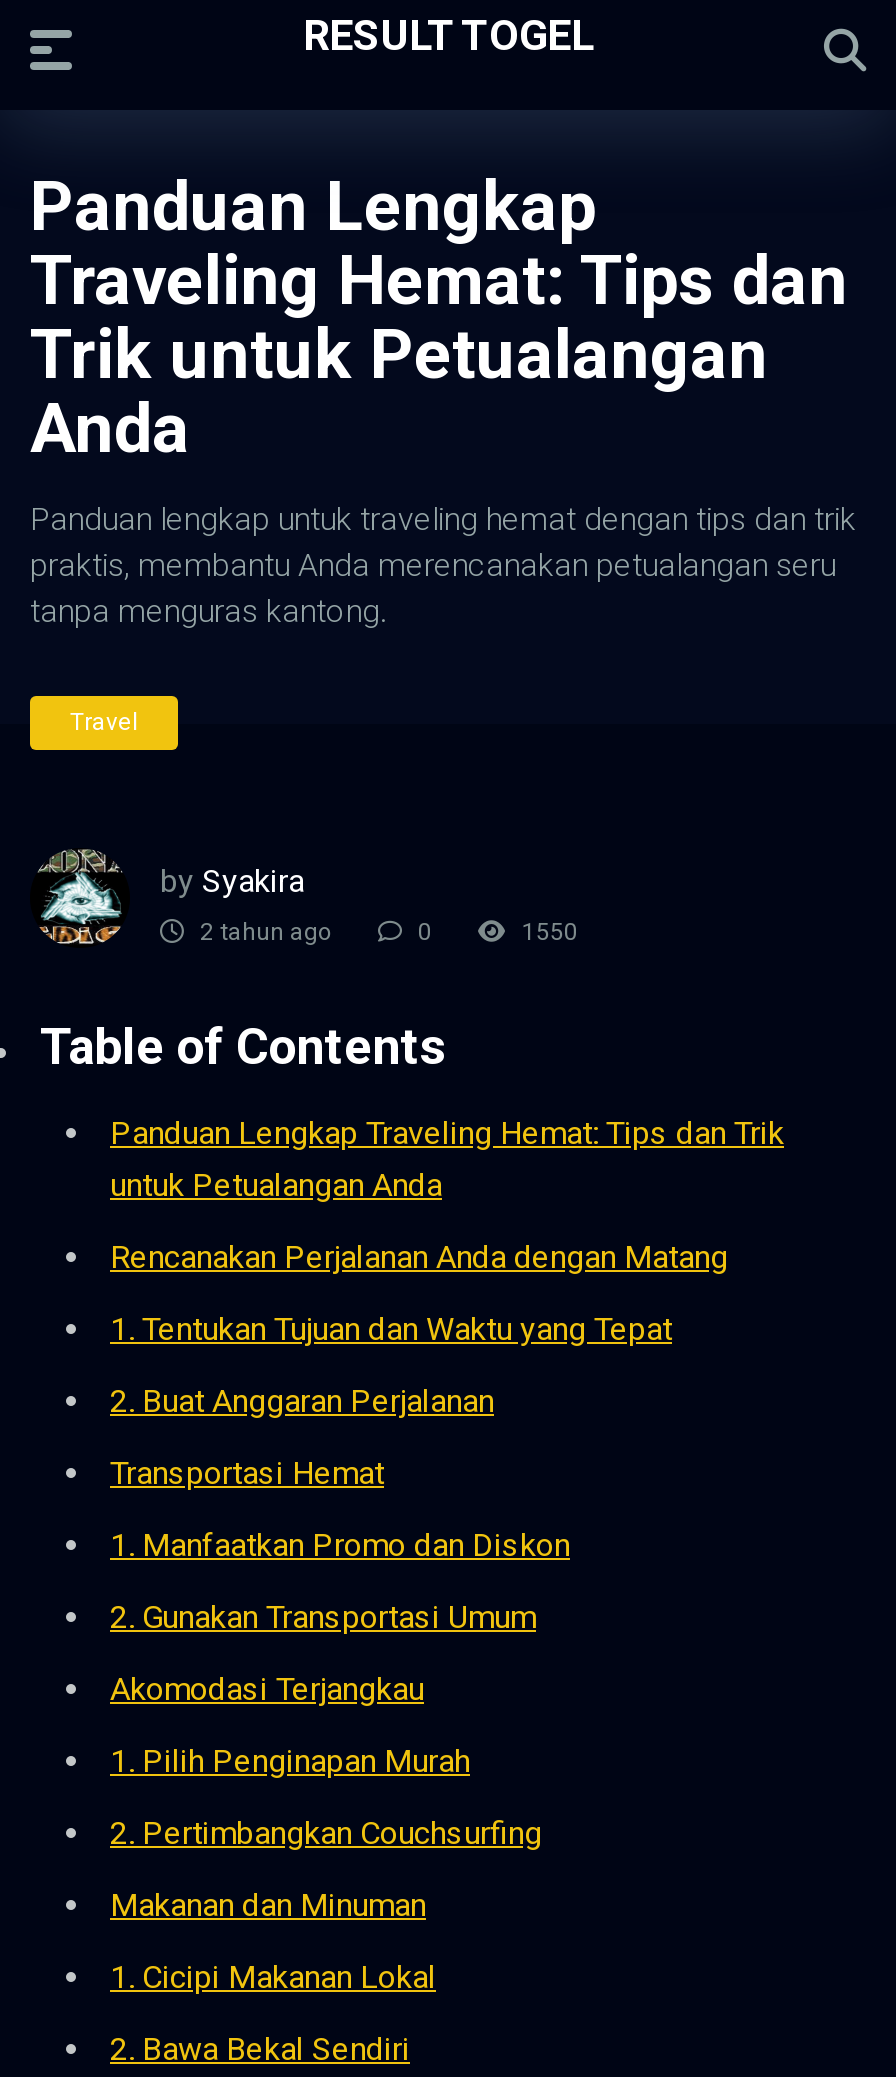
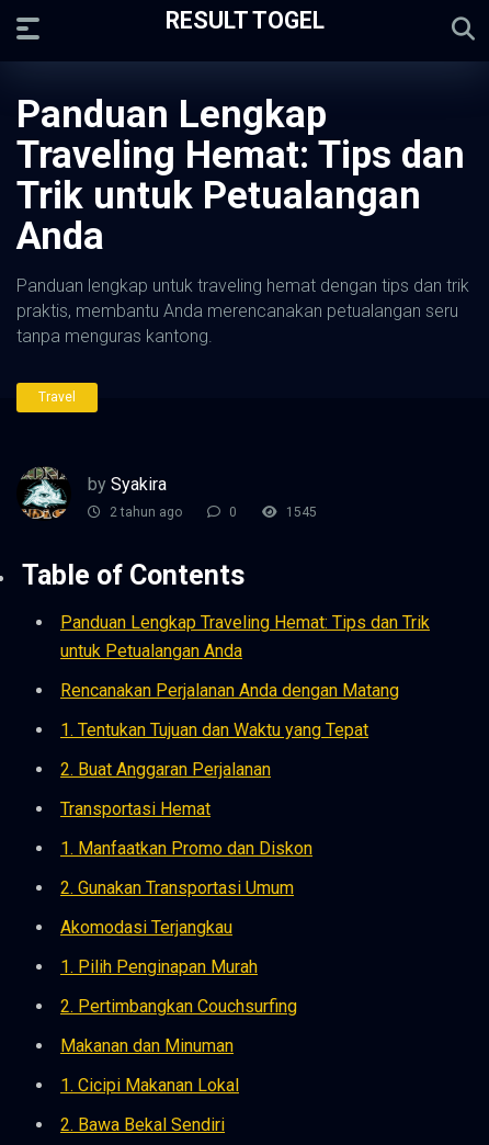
- 1550
+ 1545
